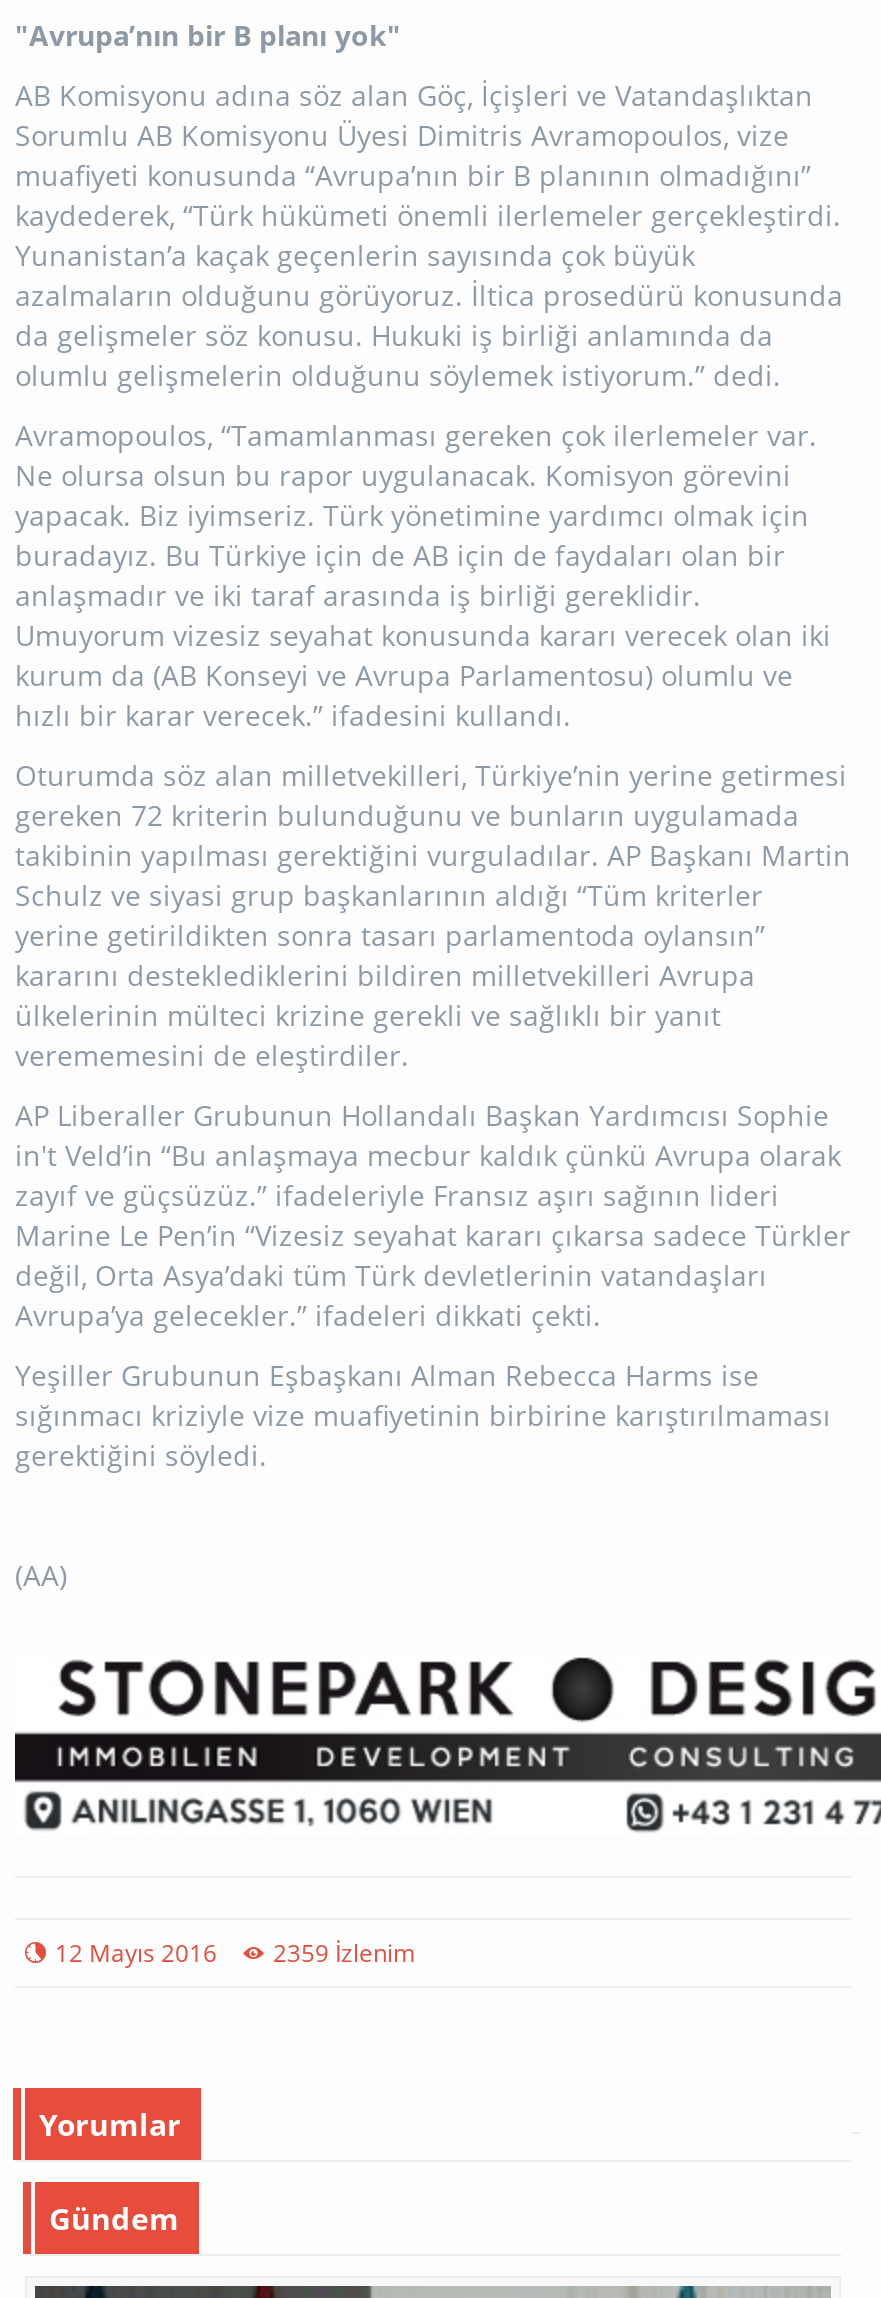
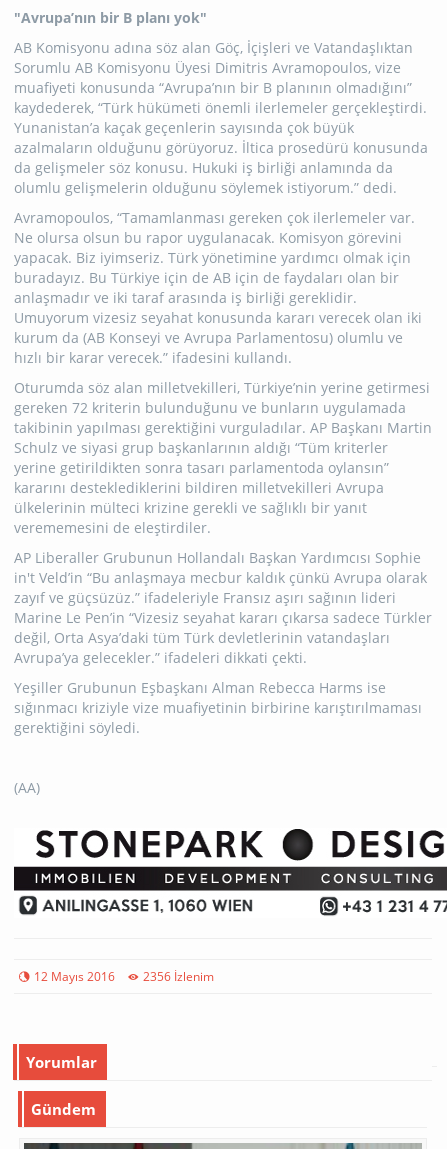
- 12 Mayıs 2016 2359 İzlenim
+ 12 Mayıs 2016 2356 İzlenim
